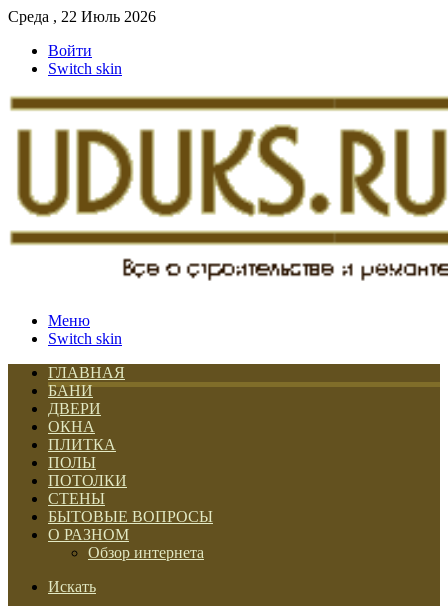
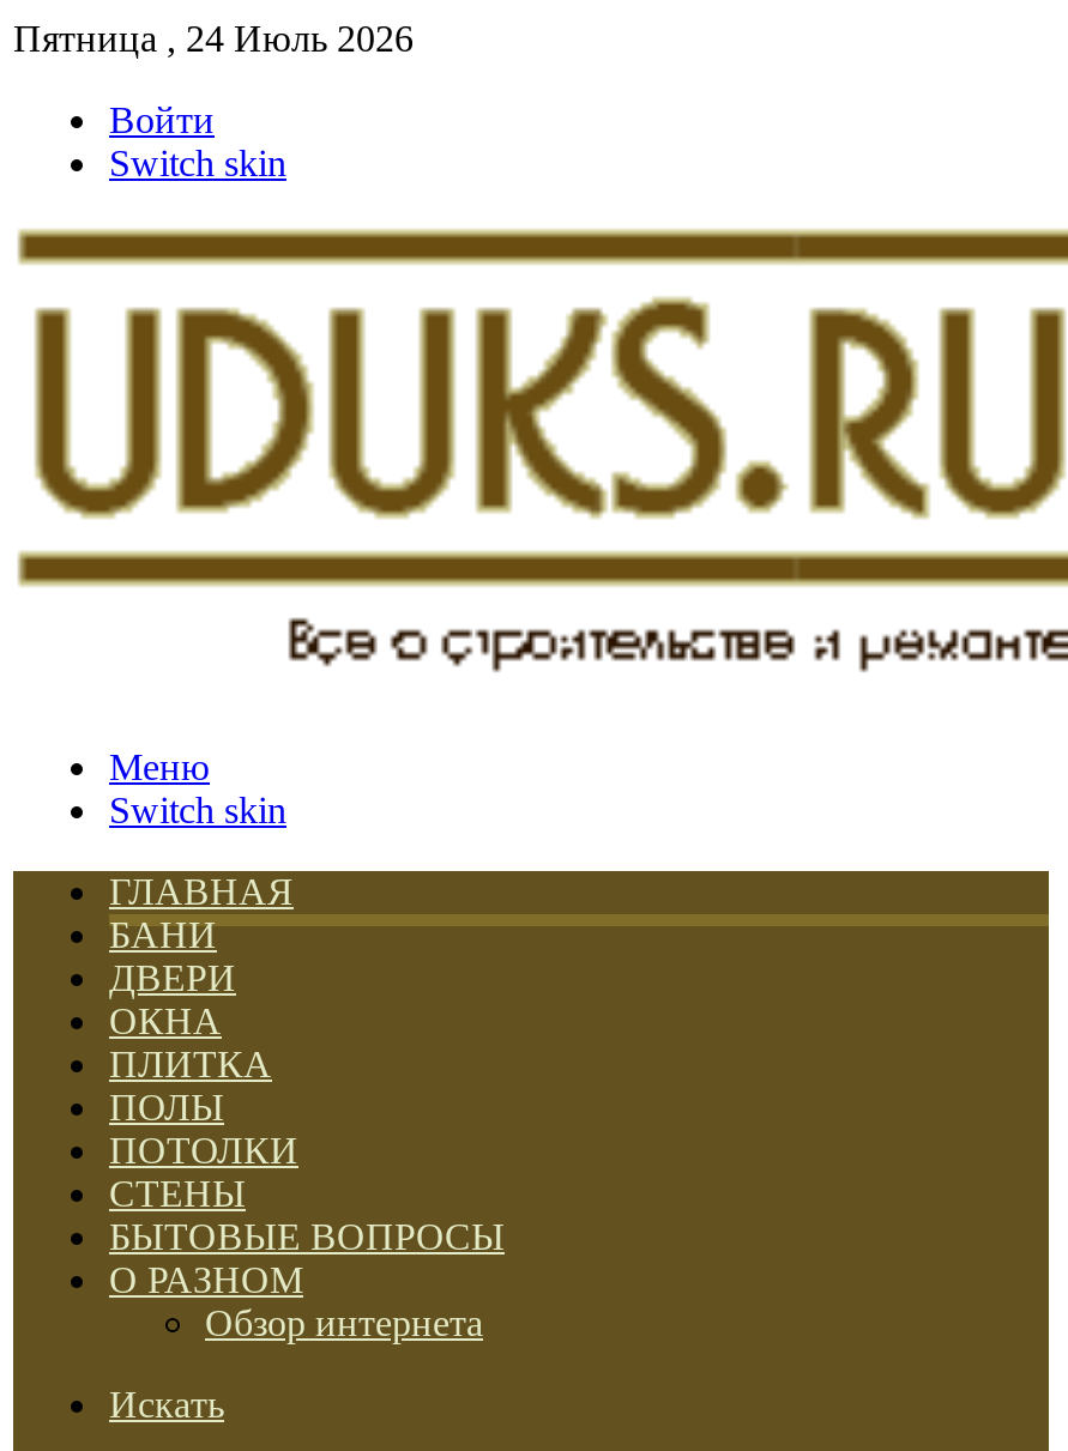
- Среда , 22 Июль 2026
+ Пятница , 24 Июль 2026
